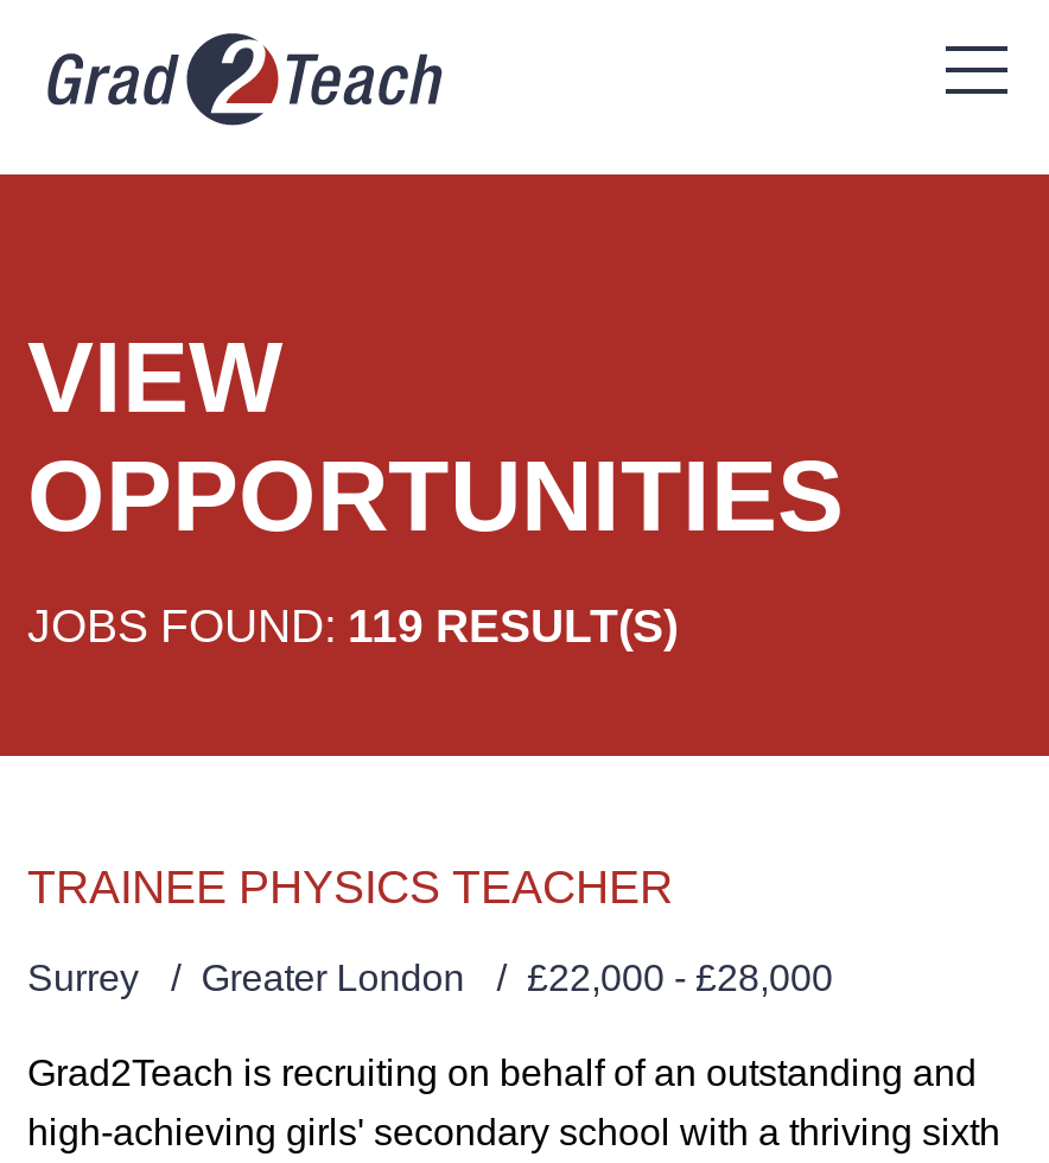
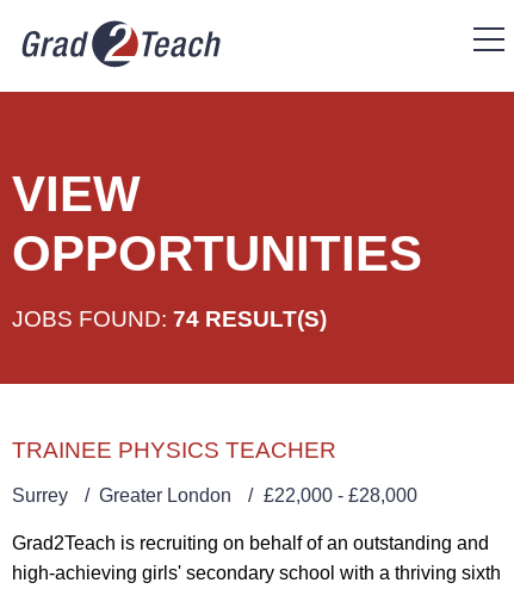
- JOBS FOUND: 119 RESULT(S)
+ JOBS FOUND: 74 RESULT(S)
